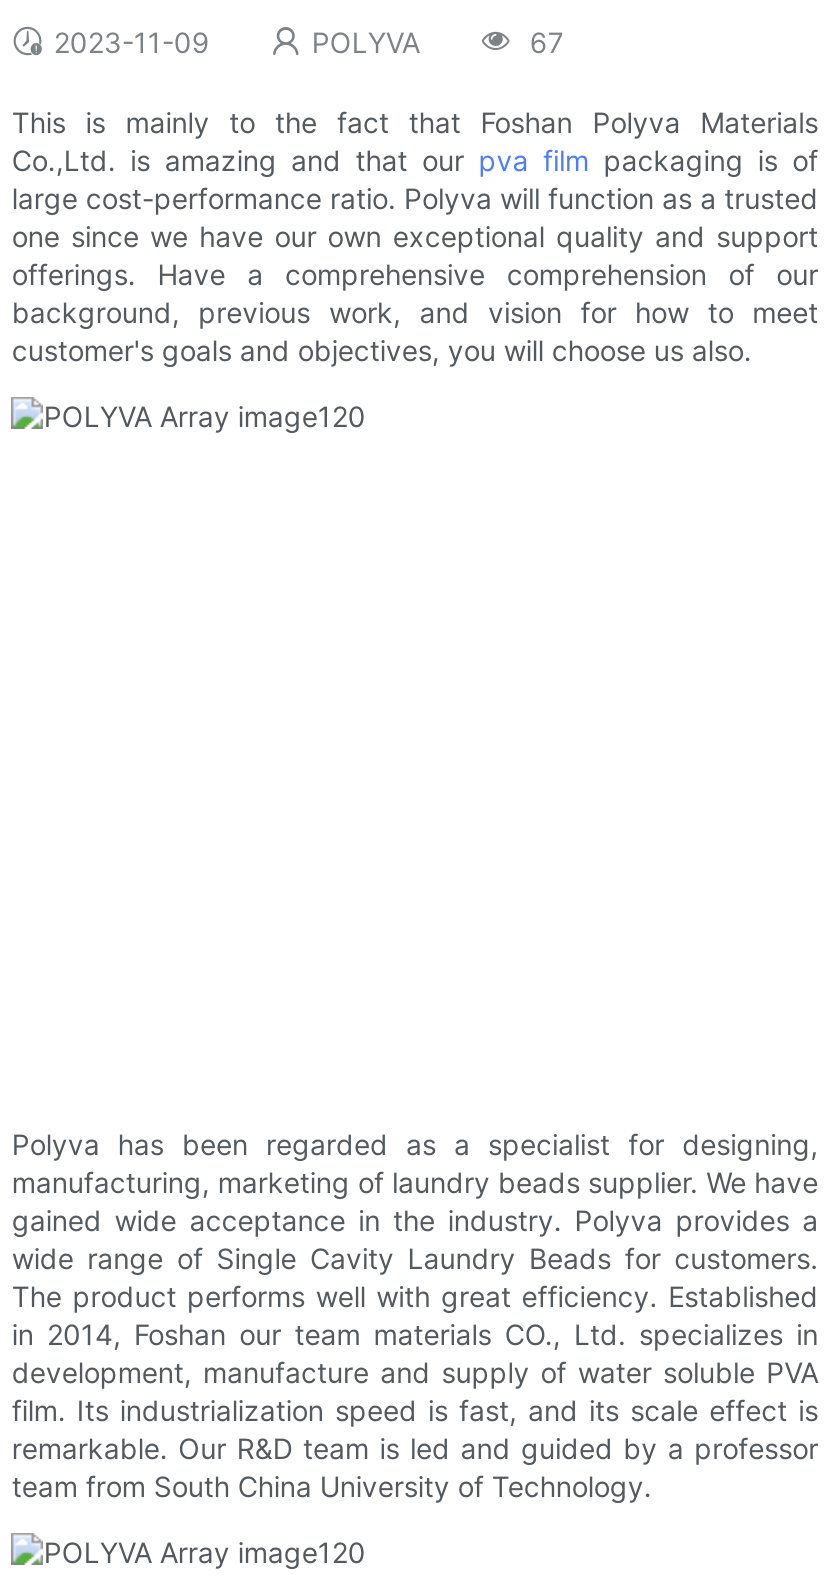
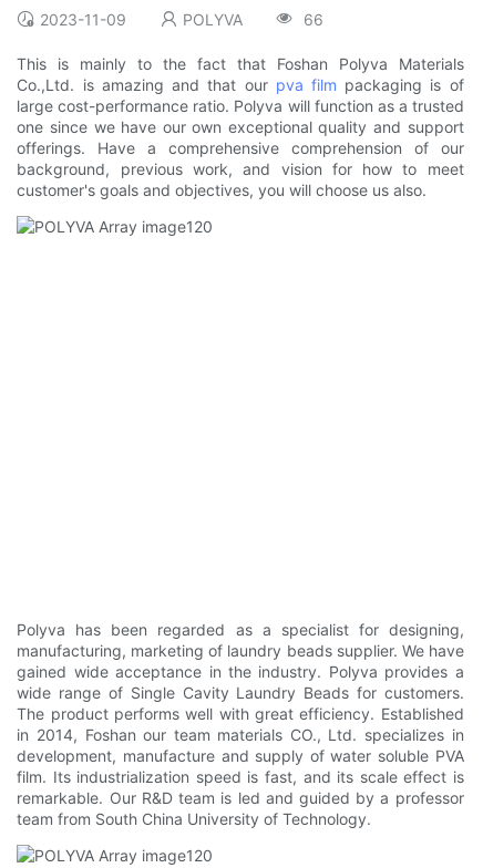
- 67
+ 66
